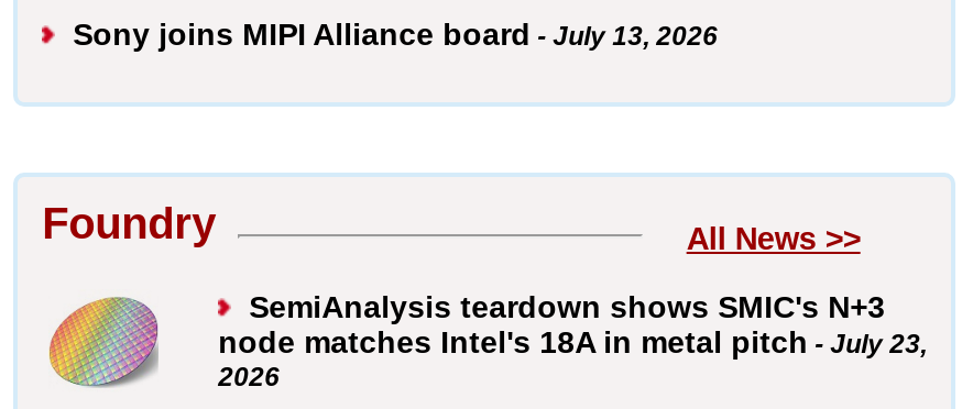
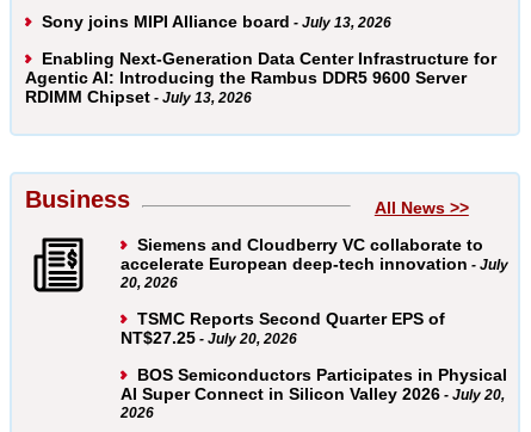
+ Enabling Next-Generation Data Center Infrastructure for
+ Agentic AI: Introducing the Rambus DDR5 9600 Server
+ RDIMM Chipset - July 13, 2026

- [image]
- Foundry
- SemiAnalysis teardown shows SMIC's N+3
- node matches Intel's 18A in metal pitch - July 23,
+ [image]
+ Business
+ Siemens and Cloudberry VC collaborate to
+ accelerate European deep-tech innovation - July
+ 20, 2026
+ TSMC Reports Second Quarter EPS of
+ NT$27.25 - July 20, 2026
+ BOS Semiconductors Participates in Physical
+ AI Super Connect in Silicon Valley 2026 - July 20,
